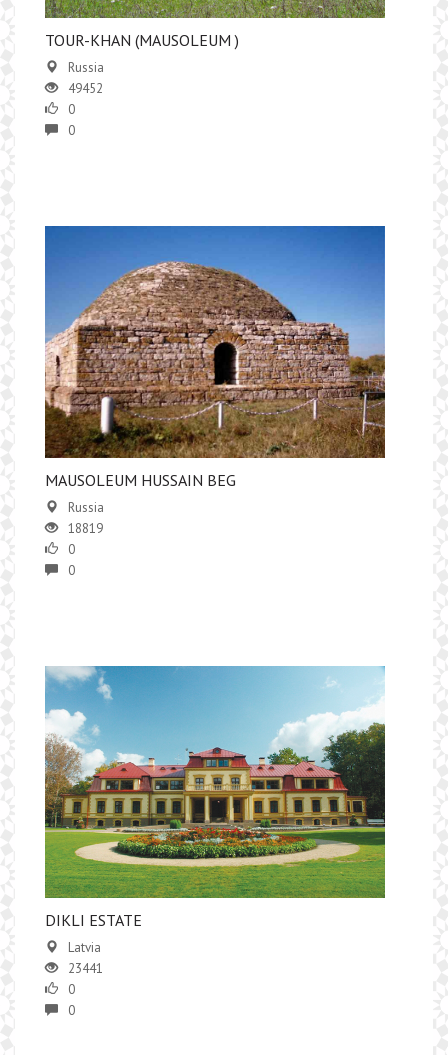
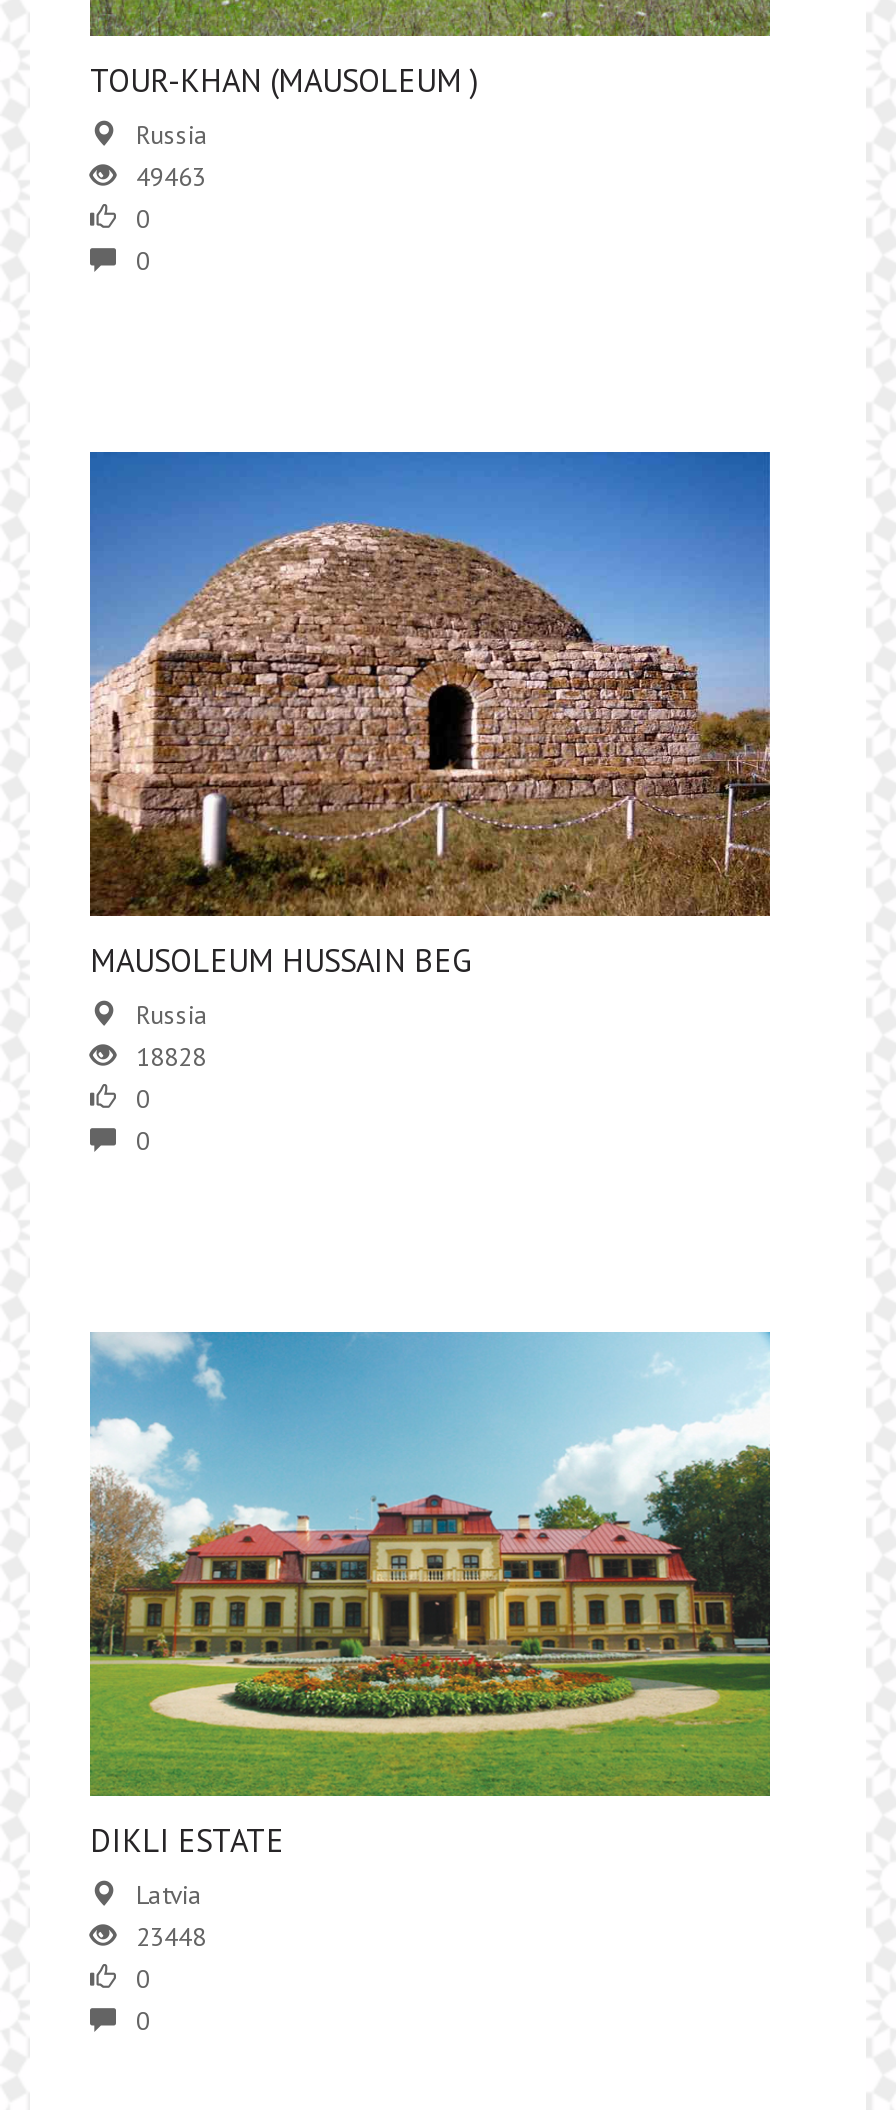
- 49452
+ 49463

- 18819
+ 18828

- 23441
+ 23448
